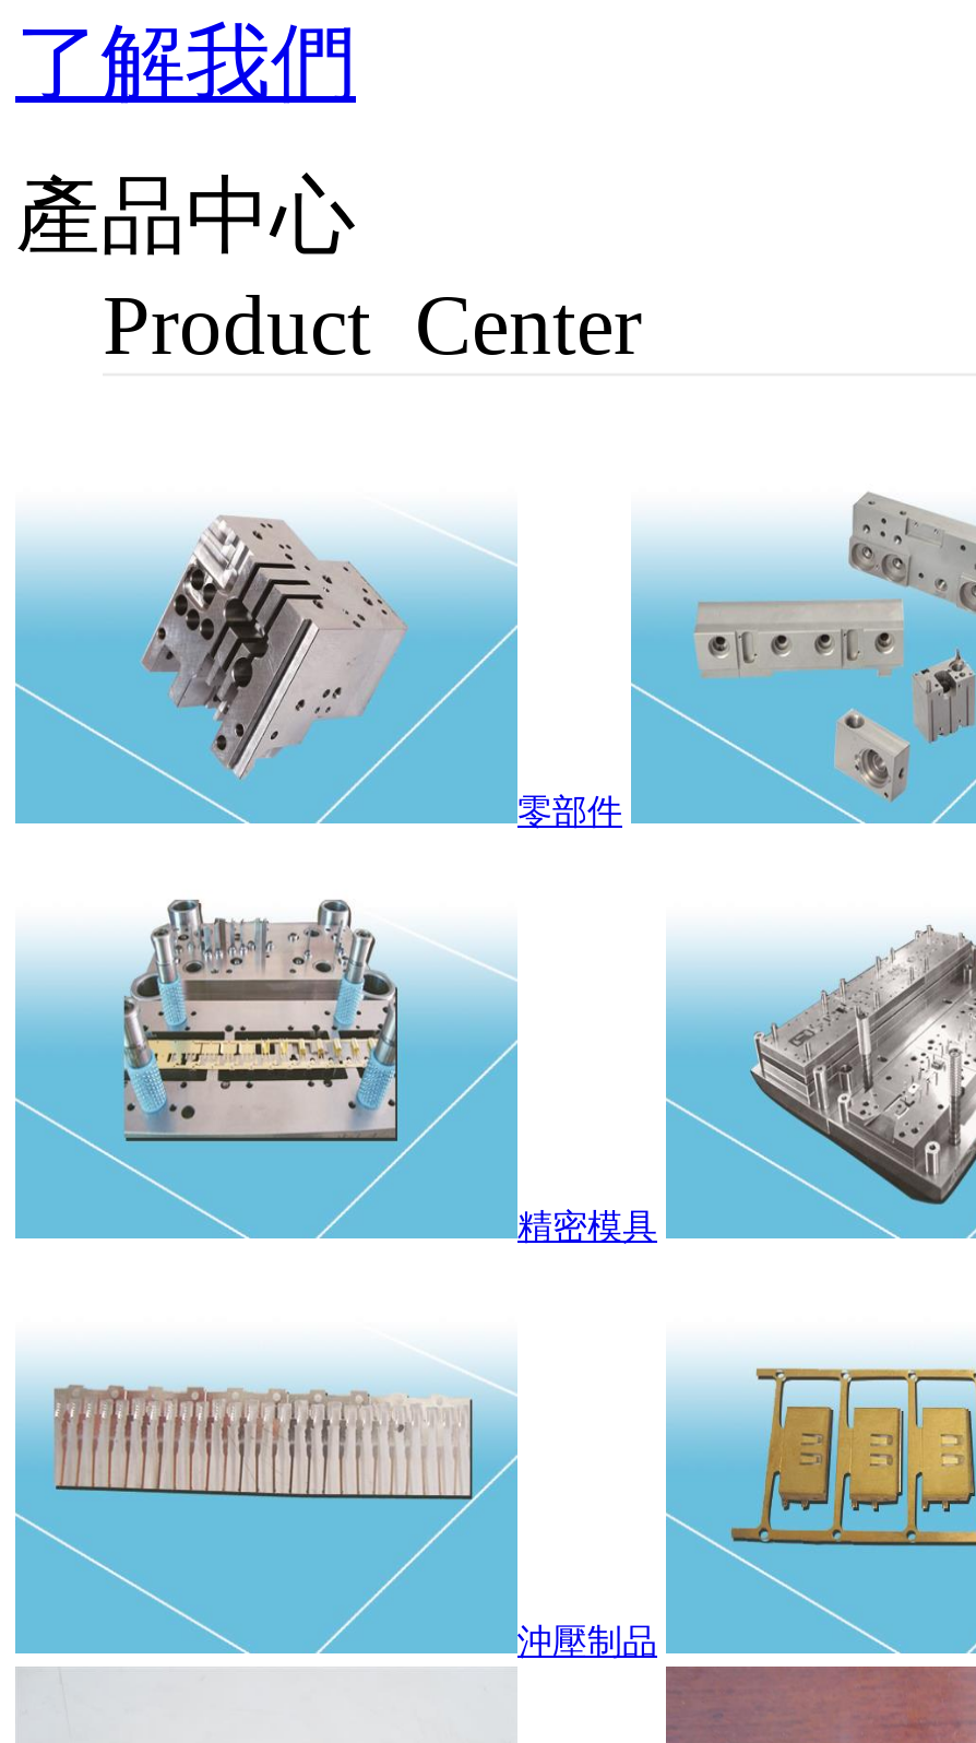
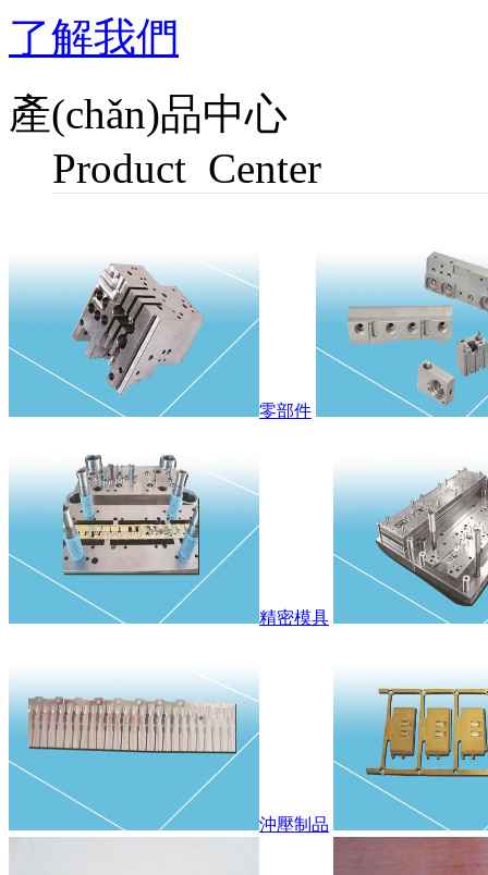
- 產品中心
+ 產(chǎn)品中心
